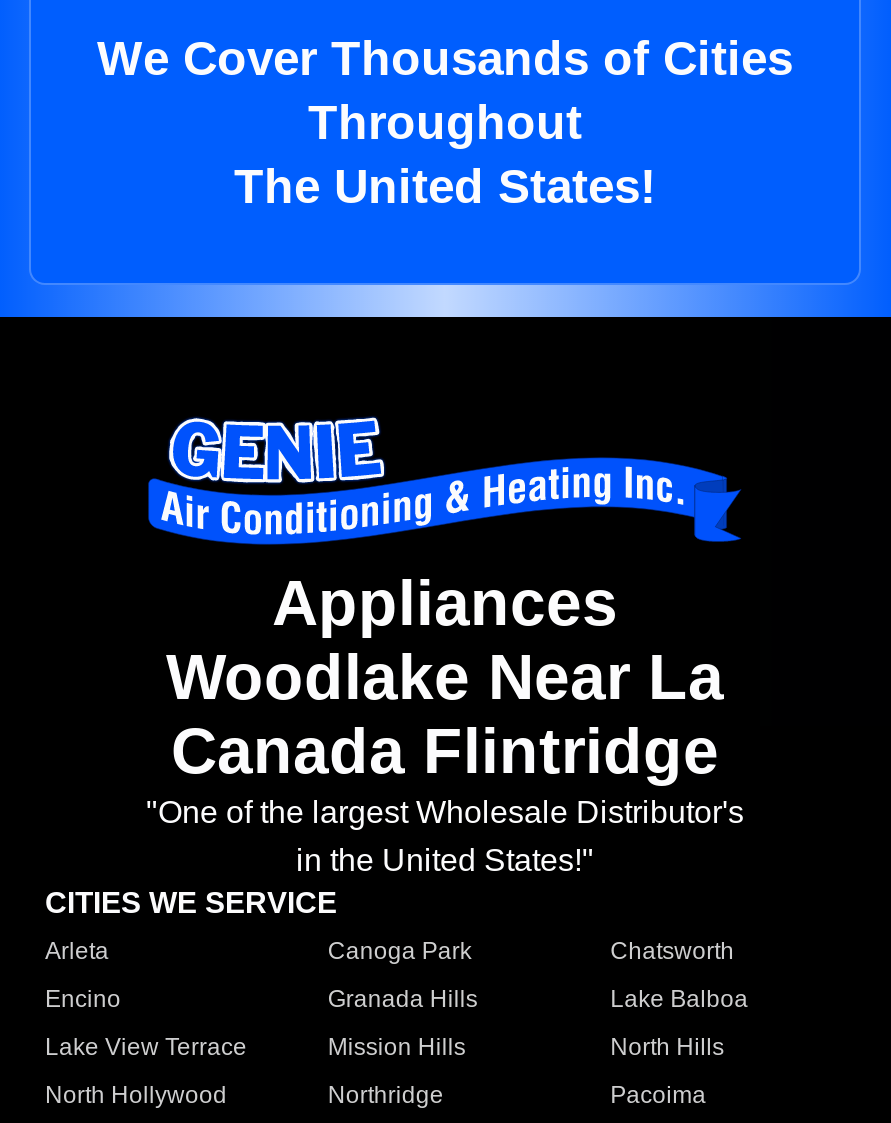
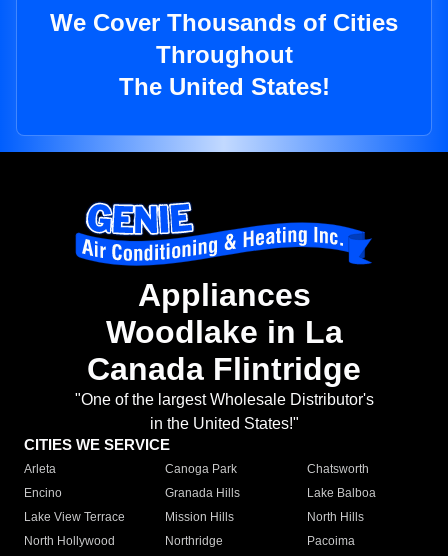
- Woodlake Near La
+ Woodlake in La
